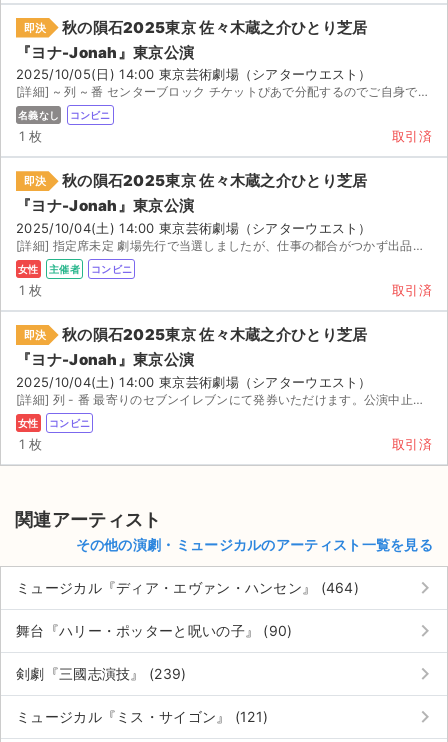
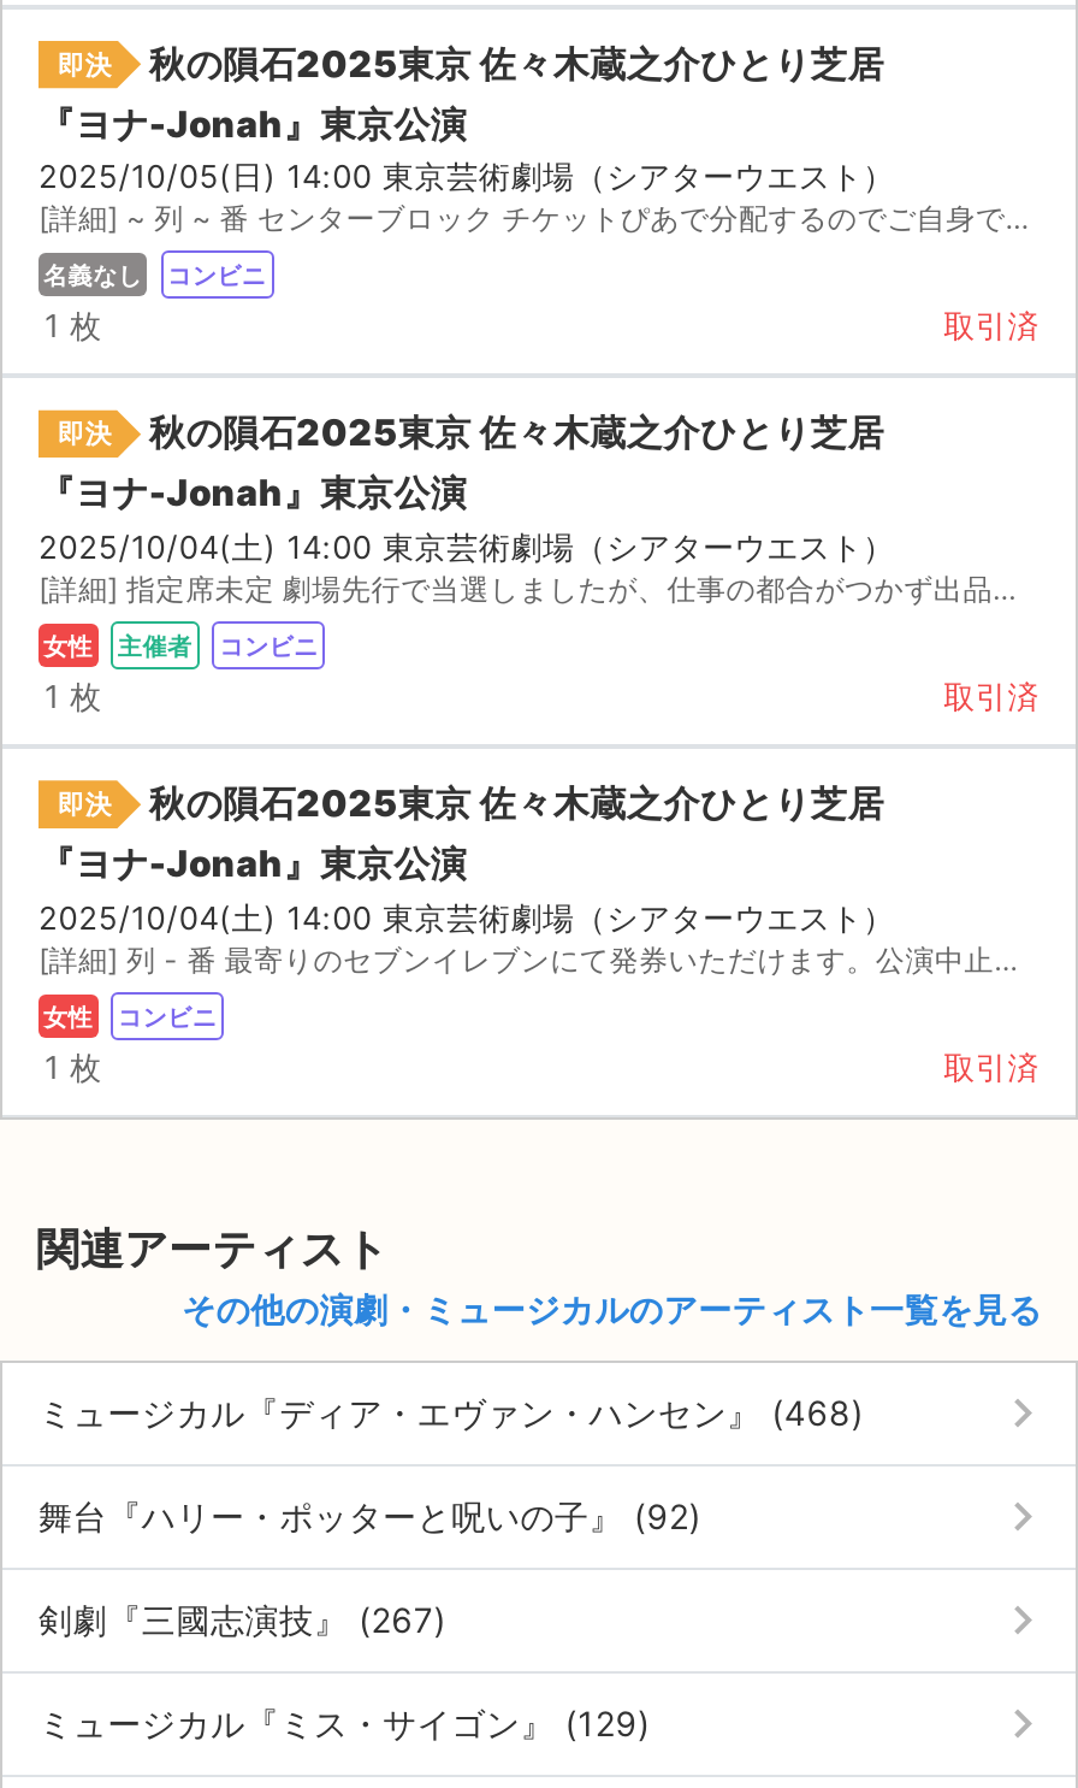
- ミュージカル『ディア・エヴァン・ハンセン』 (464)
+ ミュージカル『ディア・エヴァン・ハンセン』 (468)

- 舞台『ハリー・ポッターと呪いの子』 (90)
+ 舞台『ハリー・ポッターと呪いの子』 (92)

- 剣劇『三國志演技』 (239)
+ 剣劇『三國志演技』 (267)

- ミュージカル『ミス・サイゴン』 (121)
+ ミュージカル『ミス・サイゴン』 (129)
